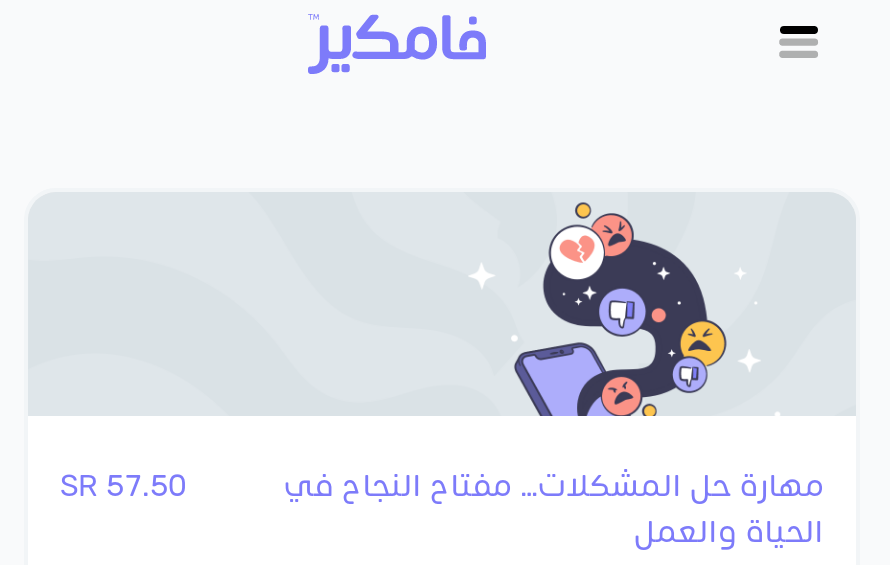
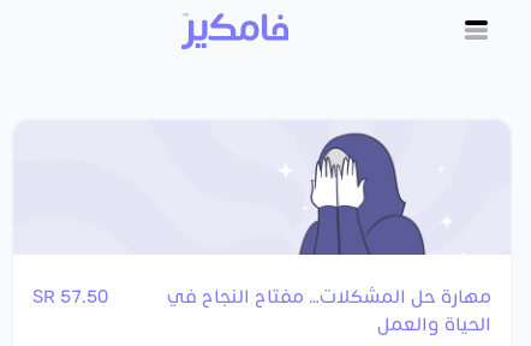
- [image]
+ [image]
